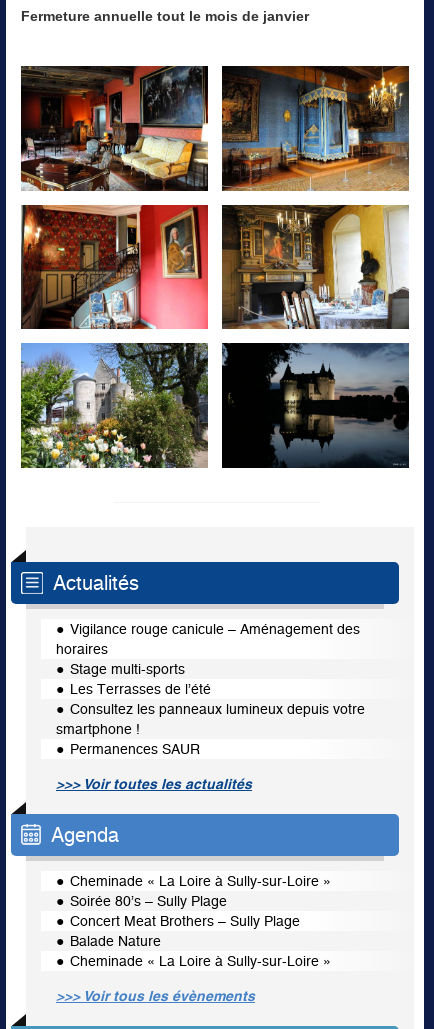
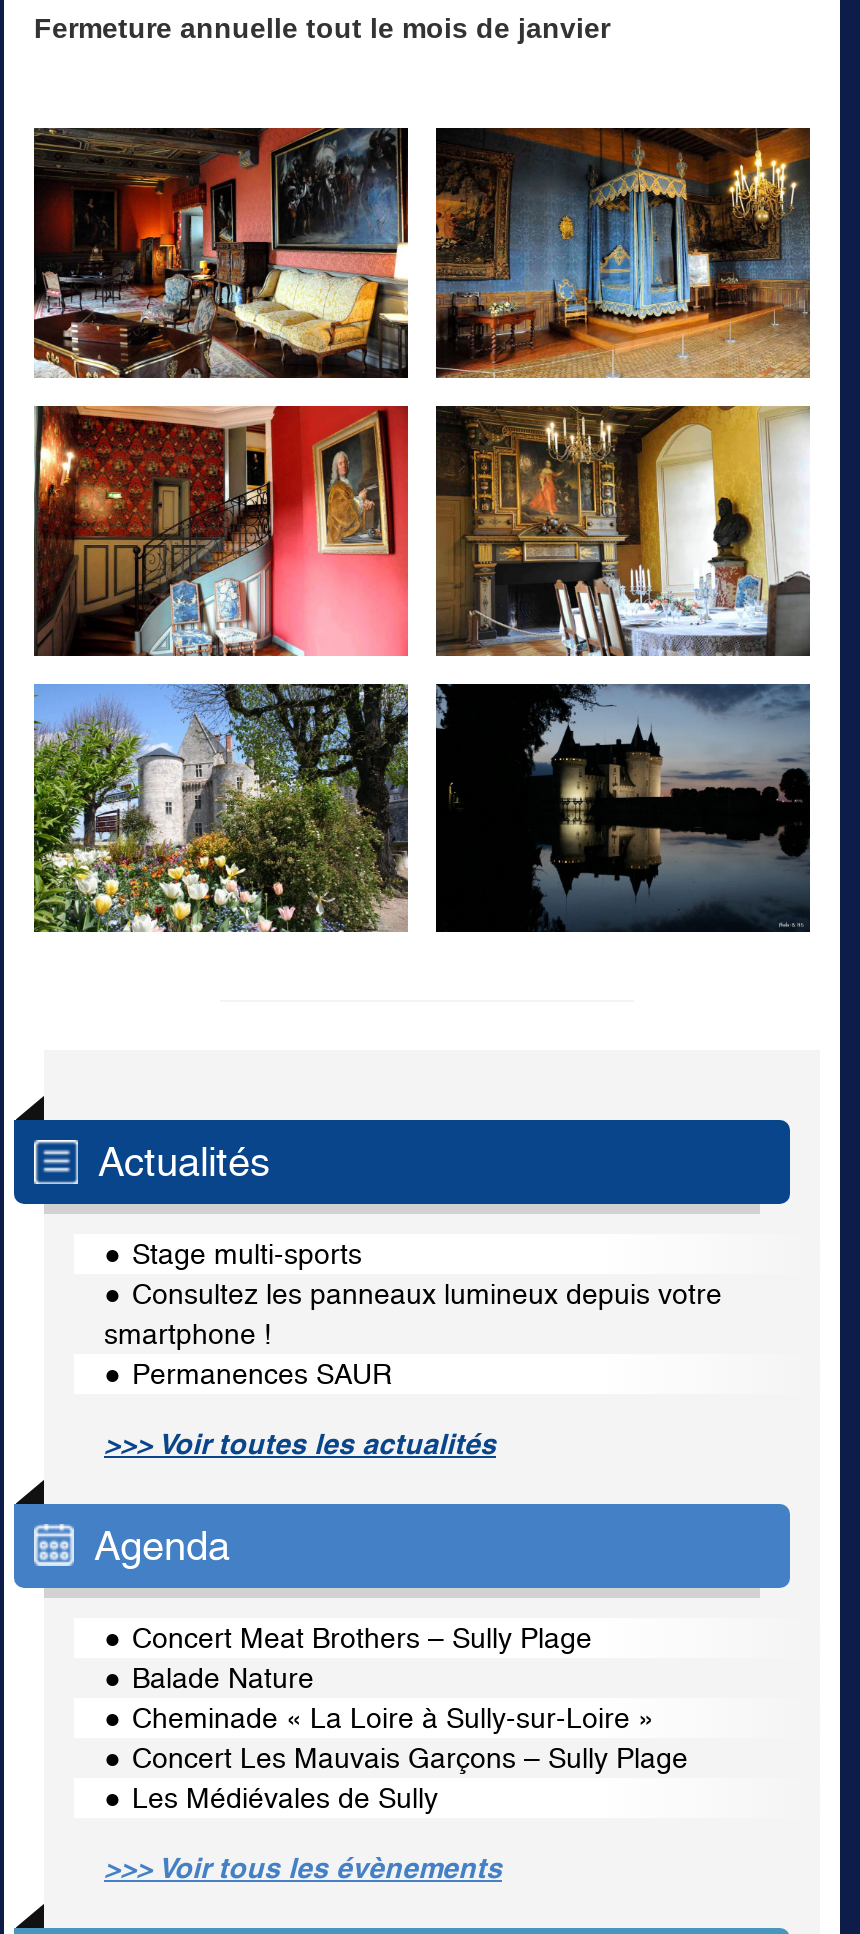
- Vigilance rouge canicule – Aménagement des
- horaires

- Les Terrasses de l’été

- Cheminade « La Loire à Sully-sur-Loire »
- Soirée 80’s – Sully Plage

moved up: Concert Meat Brothers – Sully Plage | Balade Nature | Cheminade « La Loire à Sully-sur-Loire »

+ Concert Les Mauvais Garçons – Sully Plage
+ Les Médiévales de Sully
